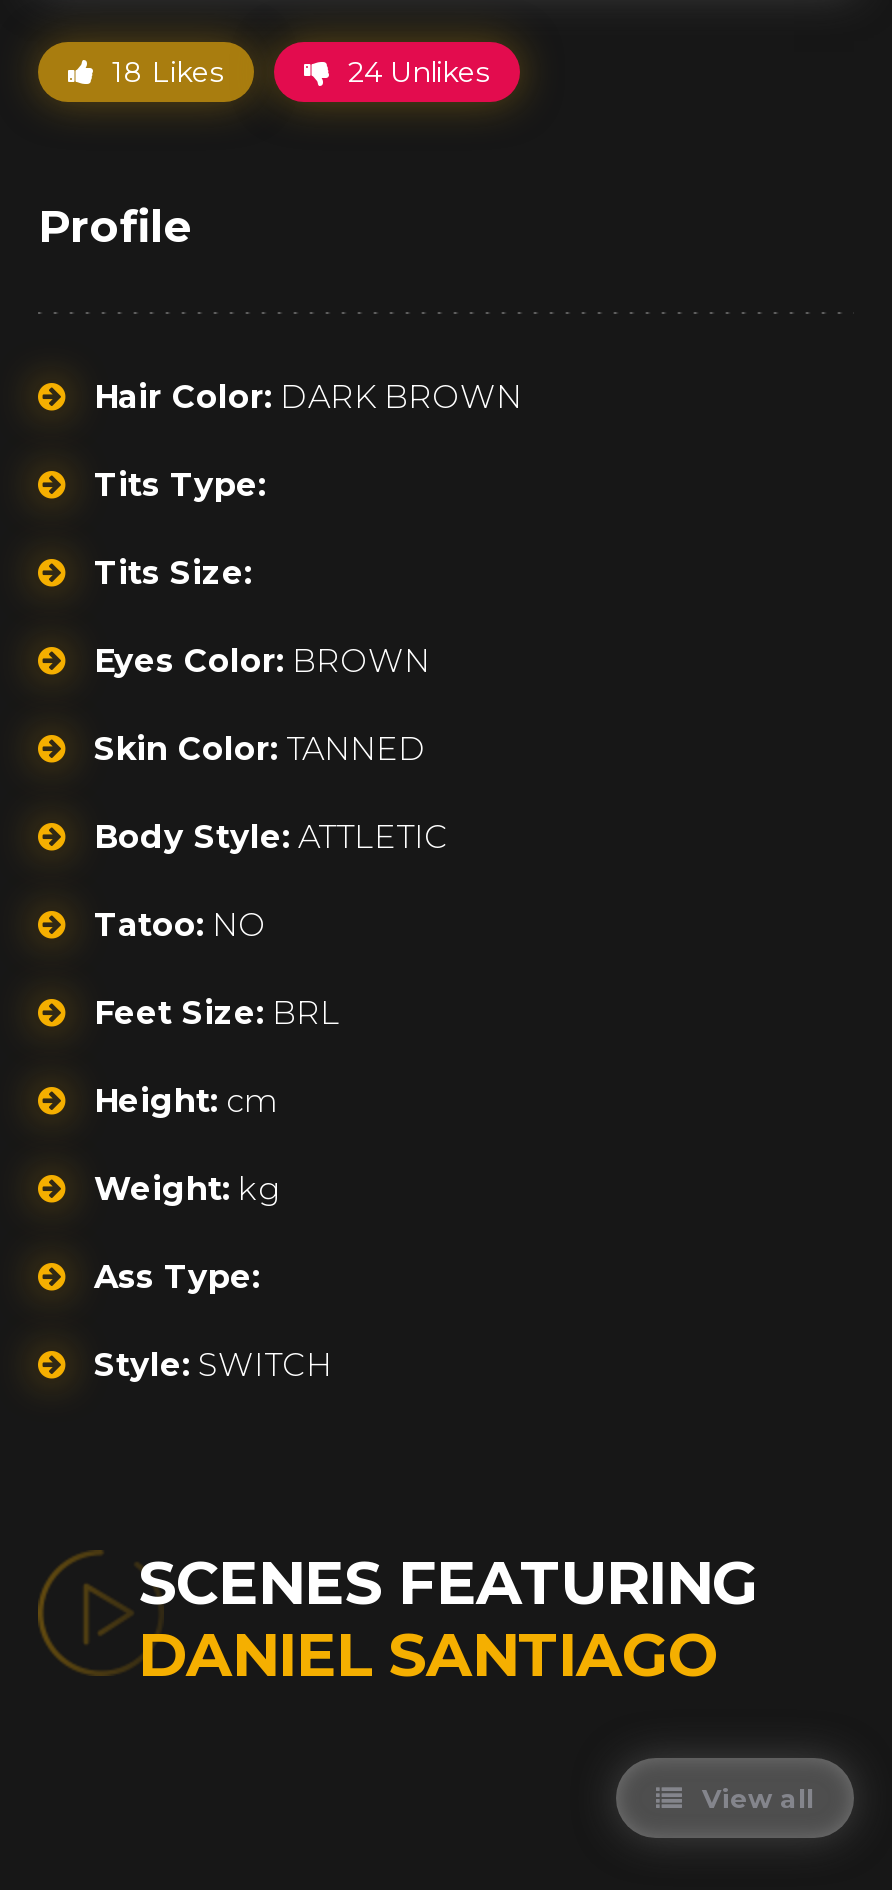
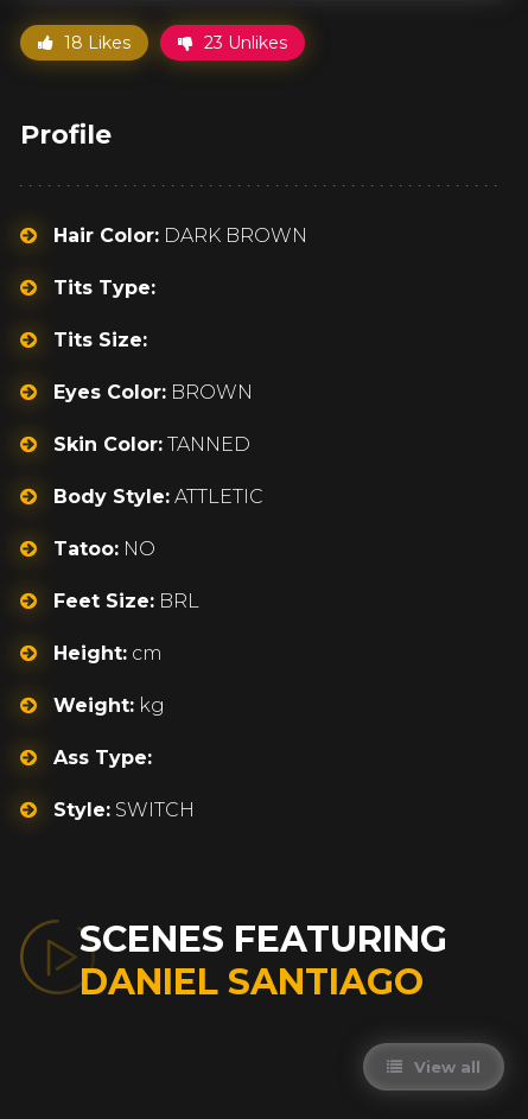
- 24 Unlikes
+ 23 Unlikes
